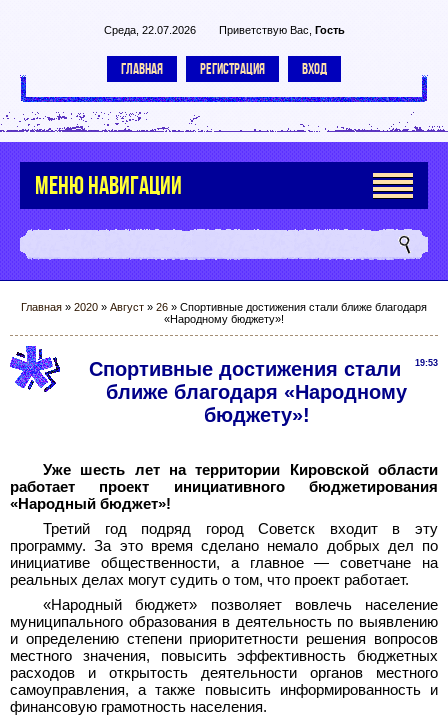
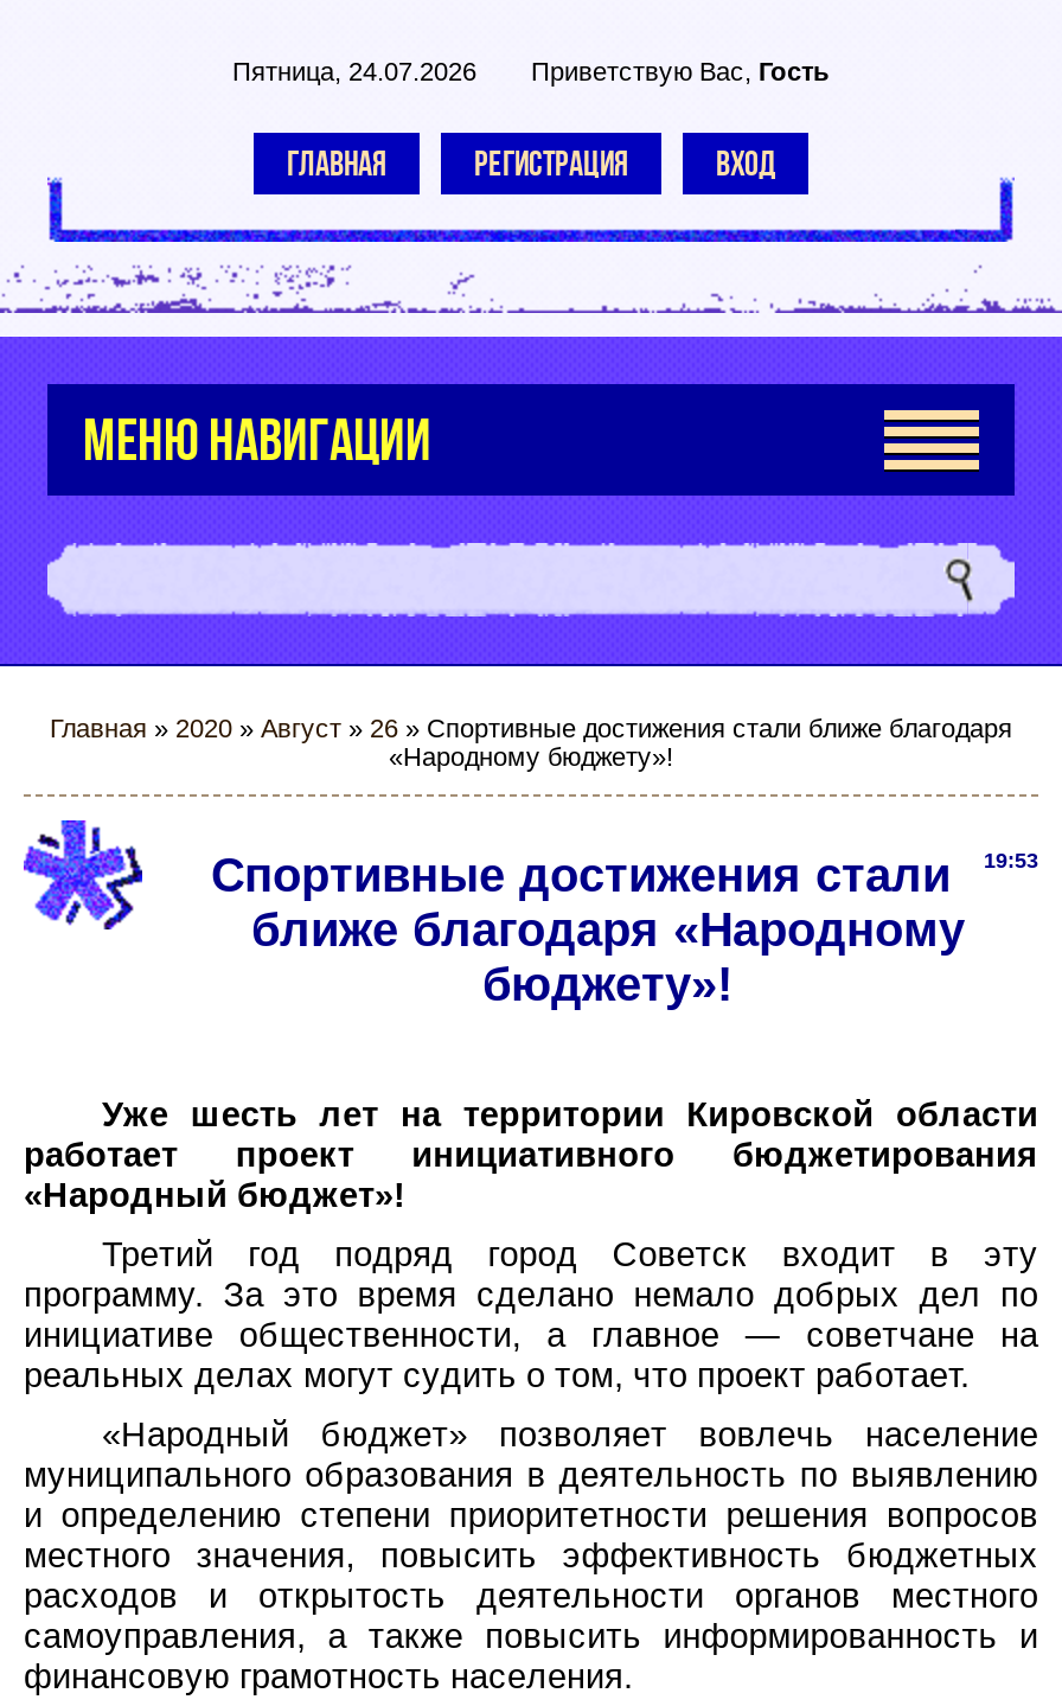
- Среда, 22.07.2026 Приветствую Вас, Гость
+ Пятница, 24.07.2026 Приветствую Вас, Гость
